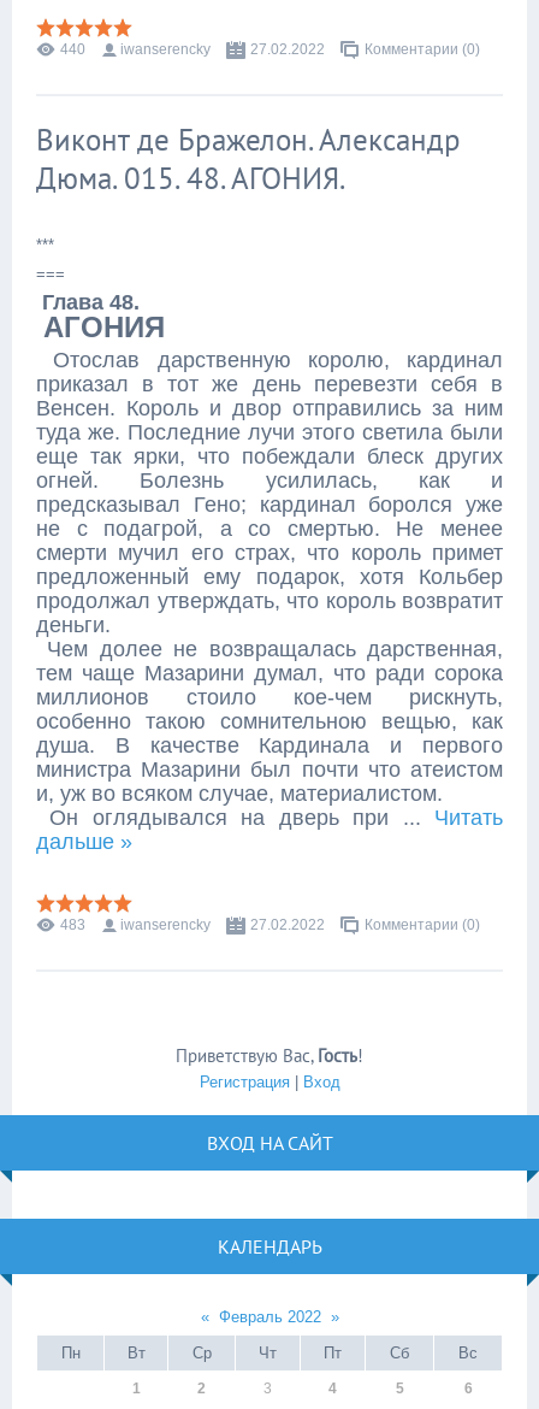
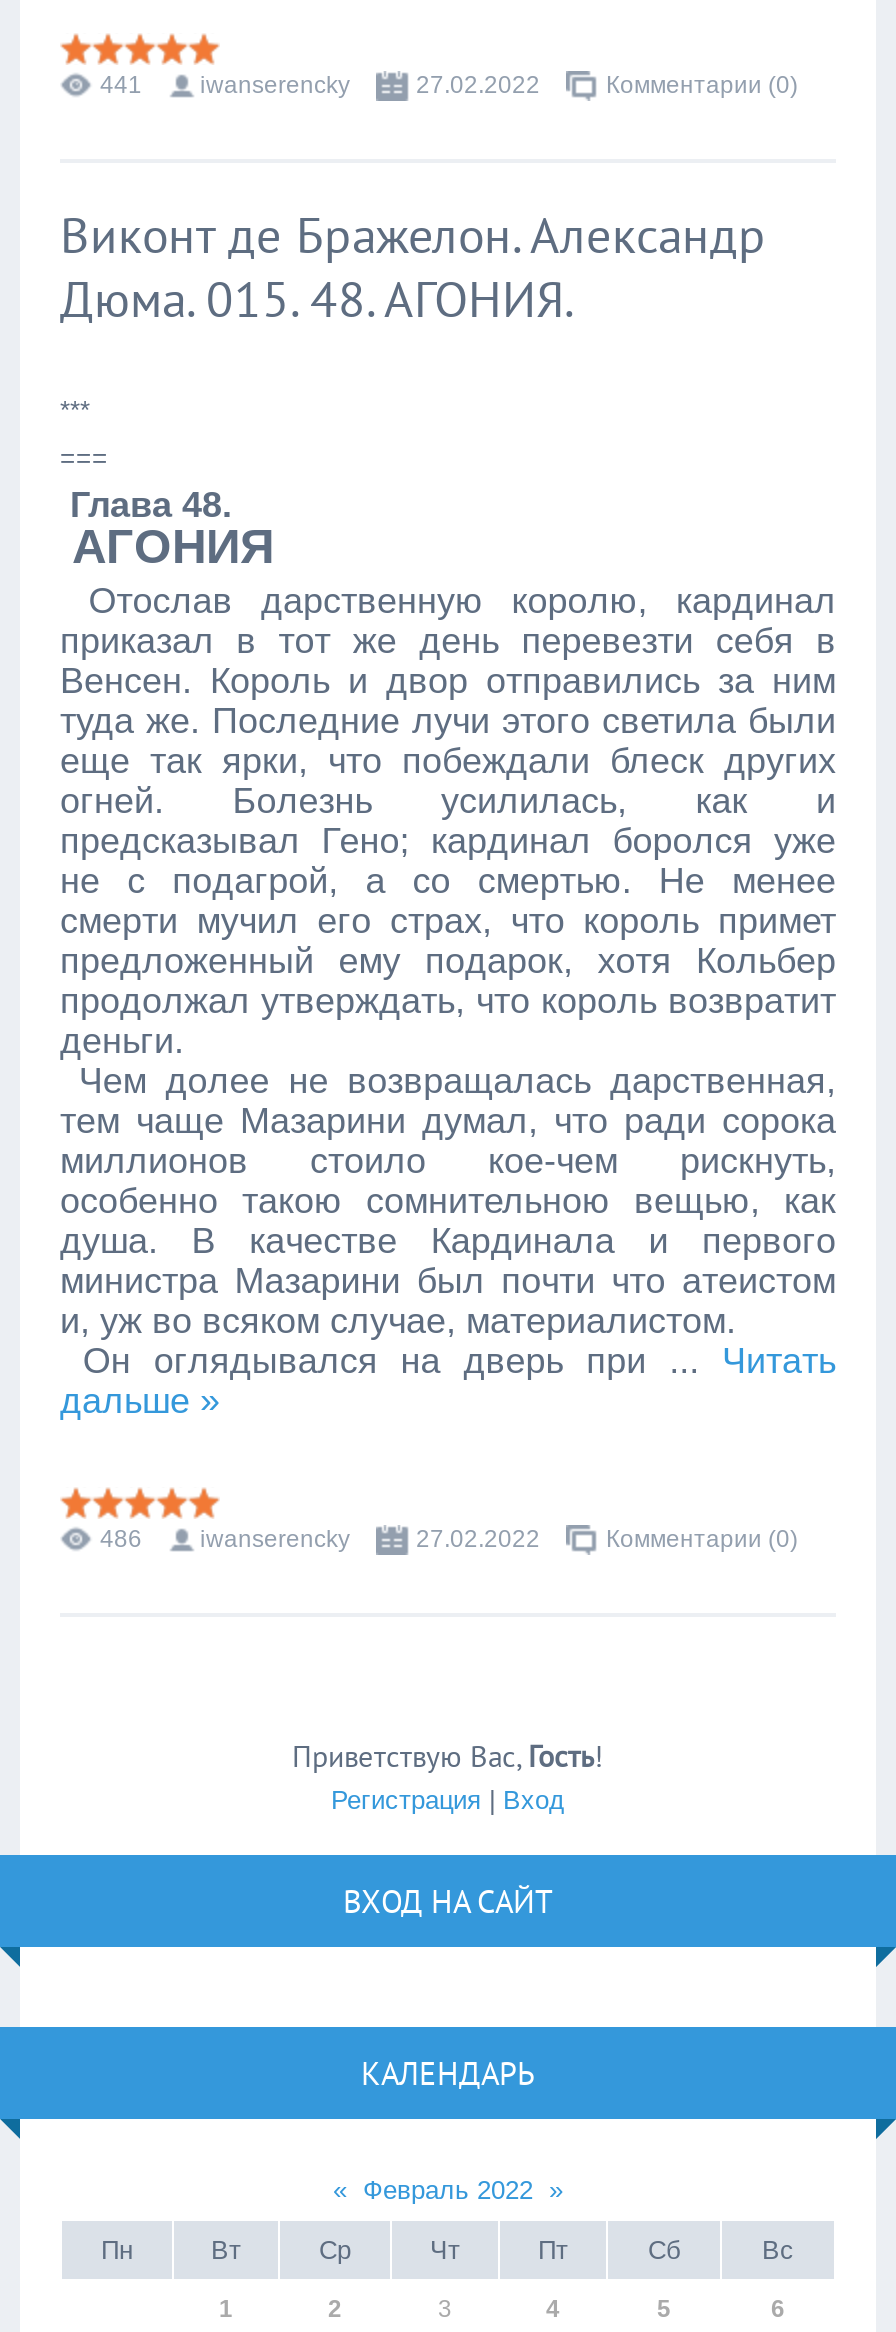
- 440
+ 441

- 483
+ 486
